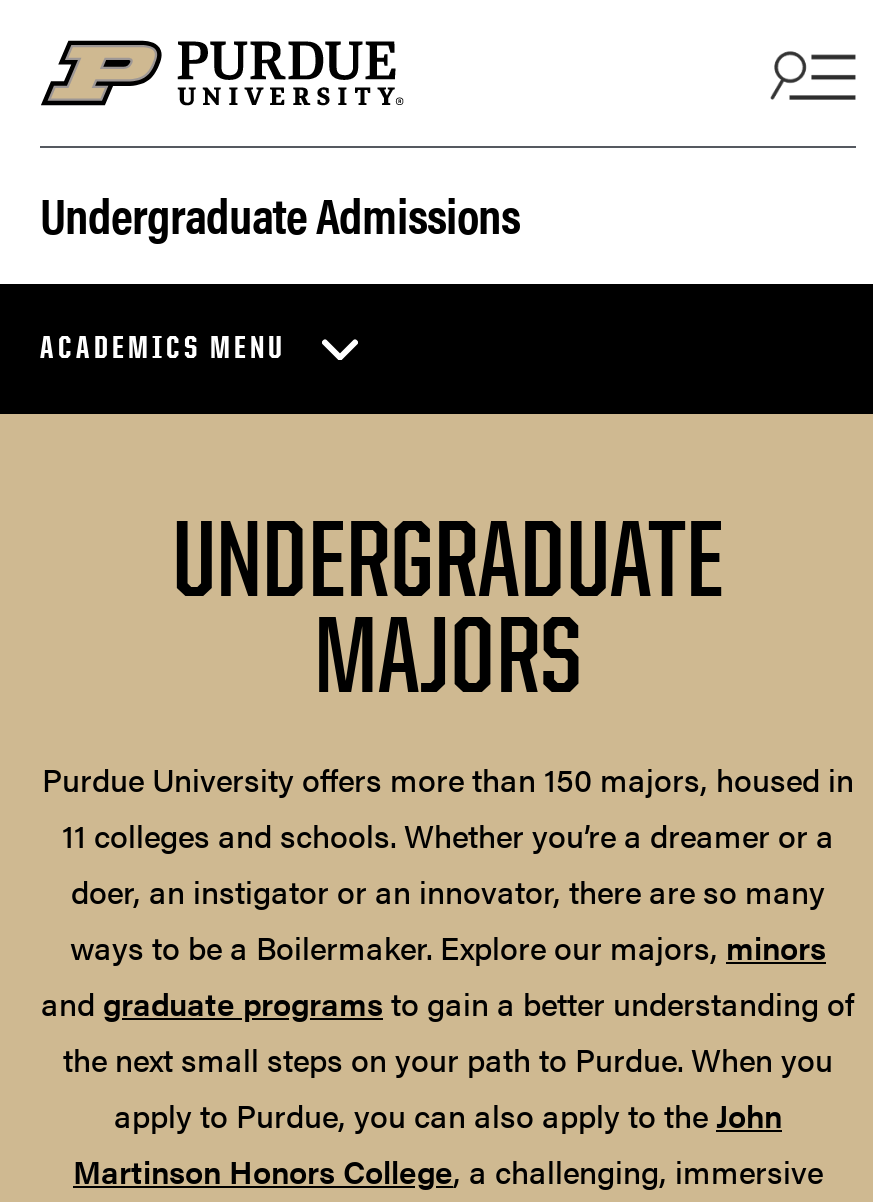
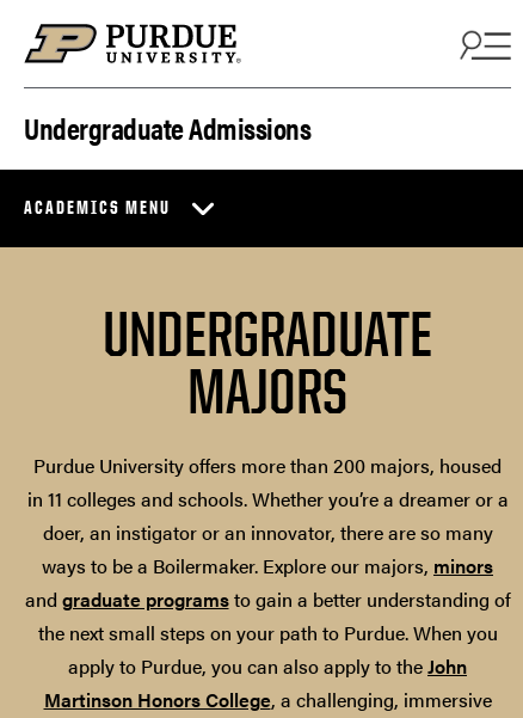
- Purdue University offers more than 150 majors, housed in
- 11 colleges and schools. Whether you’re a dreamer or a
+ Purdue University offers more than 200 majors, housed
+ in 11 colleges and schools. Whether you’re a dreamer or a
